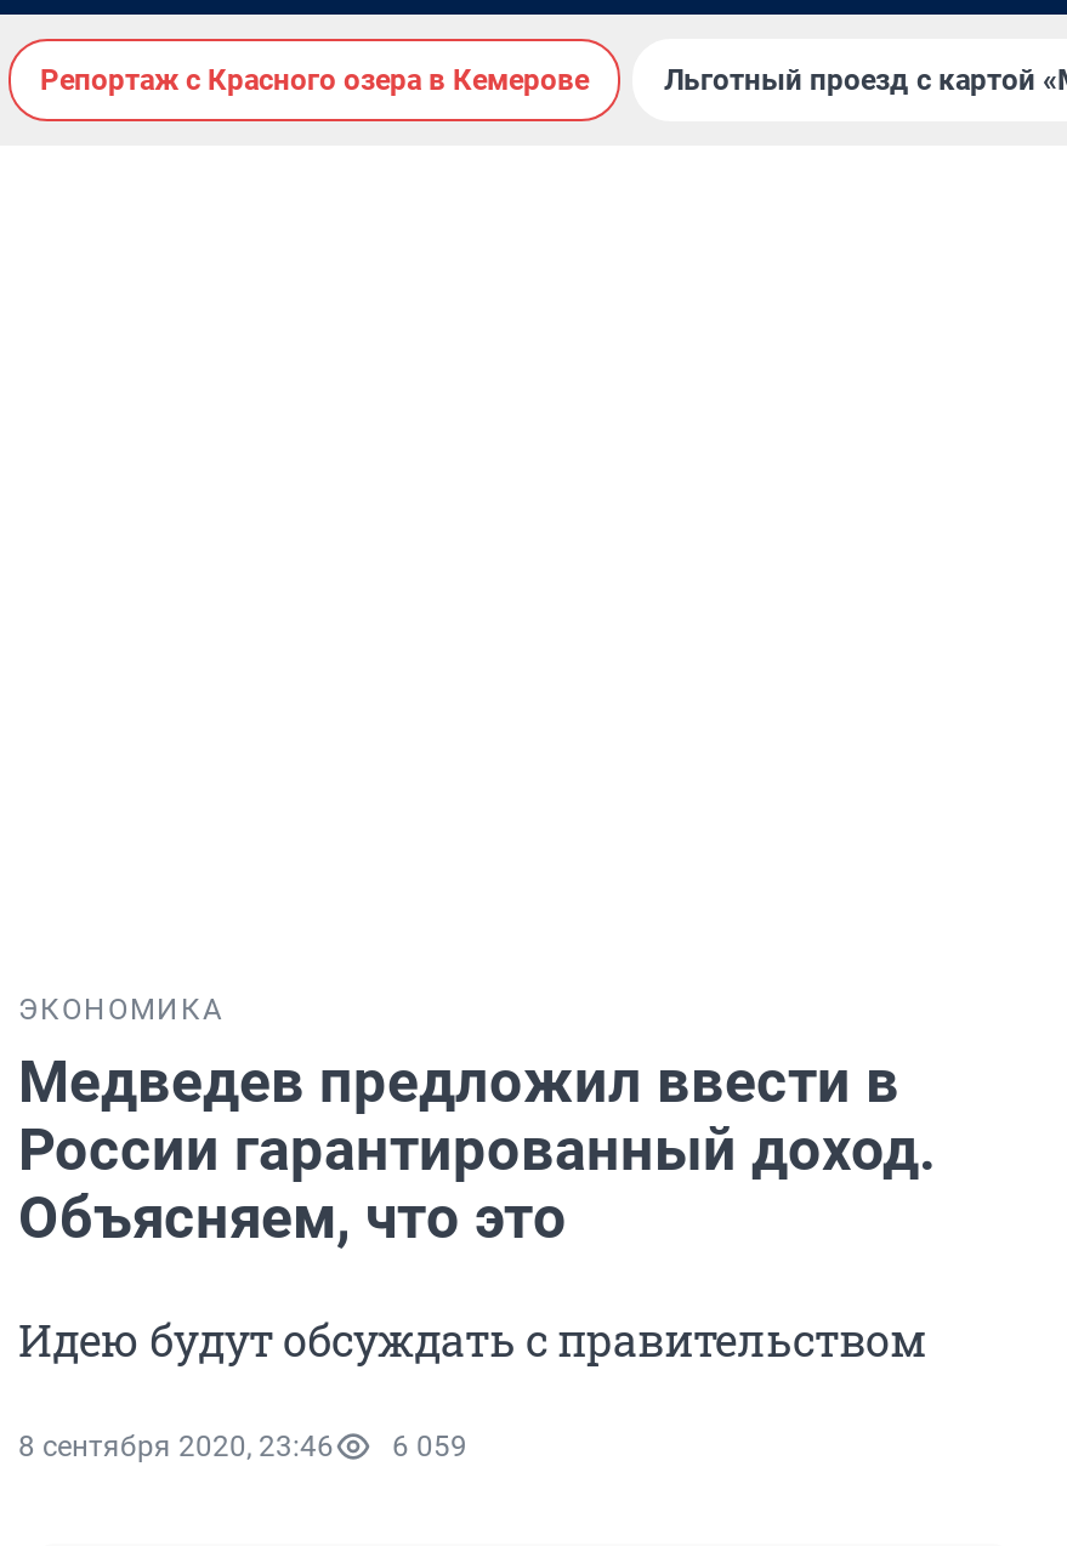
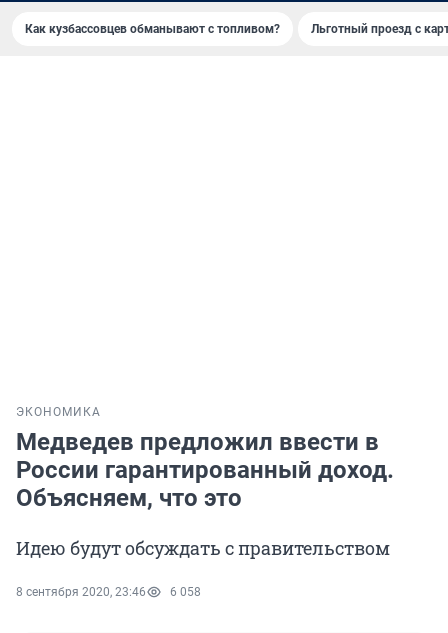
- Репортаж с Красного озера в Кемерове
+ Как кузбассовцев обманывают с топливом?

- 8 сентября 2020, 23:46 6 059
+ 8 сентября 2020, 23:46 6 058
